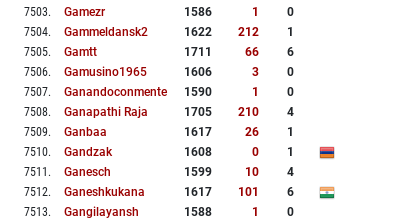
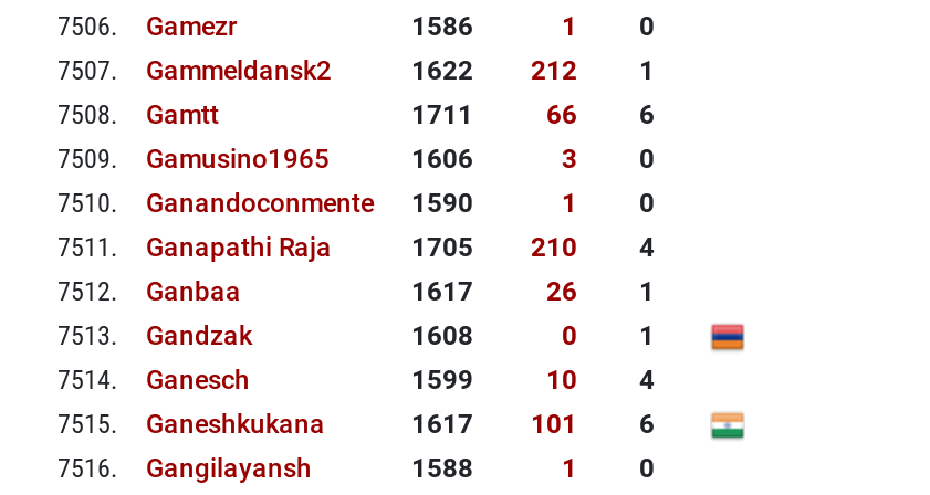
- 7503. Gamezr
+ 7506. Gamezr

- 7504. Gammeldansk2
+ 7507. Gammeldansk2

- 7505. Gamtt
+ 7508. Gamtt

- 7506. Gamusino1965
+ 7509. Gamusino1965

- 7507. Ganandoconmente 1590
+ 7510. Ganandoconmente 1590

- 7508. Ganapathi Raja
+ 7511. Ganapathi Raja

- 7509. Ganbaa
+ 7512. Ganbaa

- 7510. Gandzak
+ 7513. Gandzak

- 7511. Ganesch
+ 7514. Ganesch

- 7512. Ganeshkukana
+ 7515. Ganeshkukana

- 7513. Gangilayansh
+ 7516. Gangilayansh
